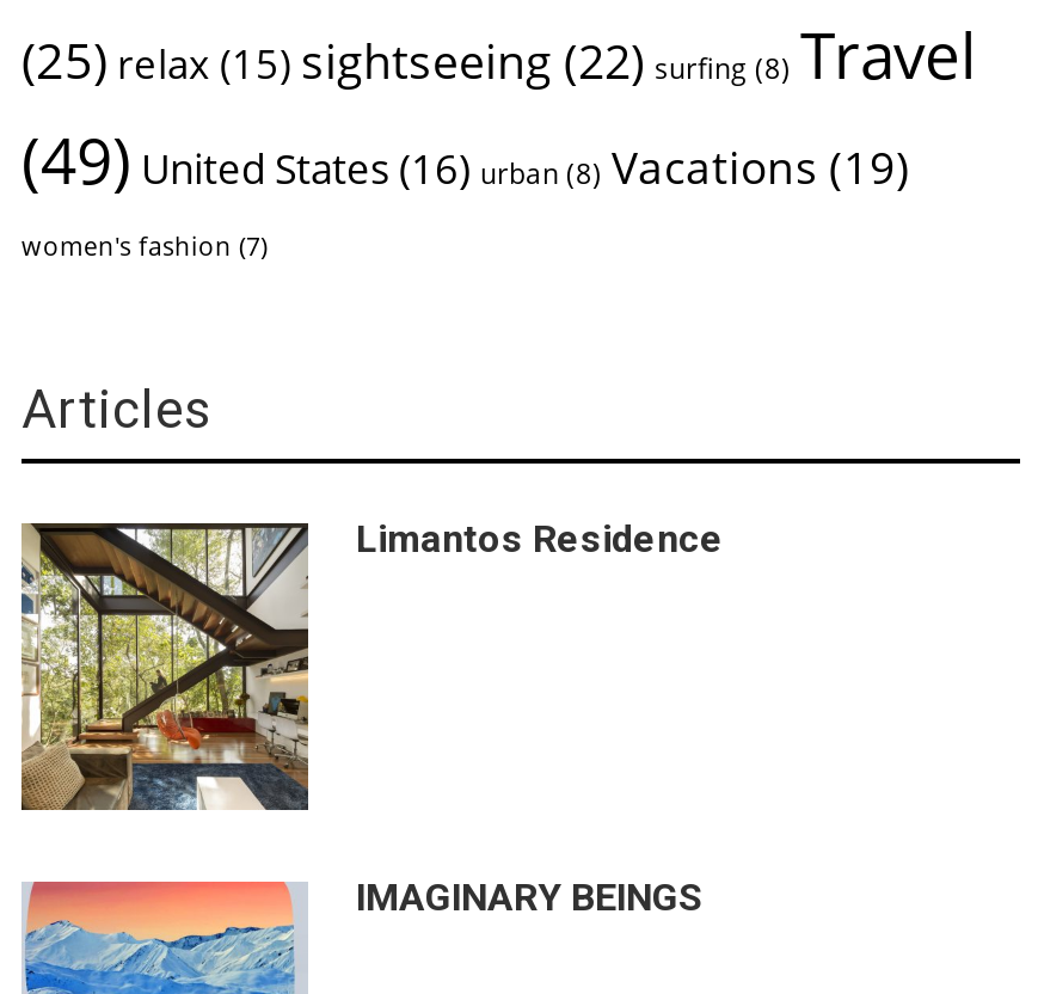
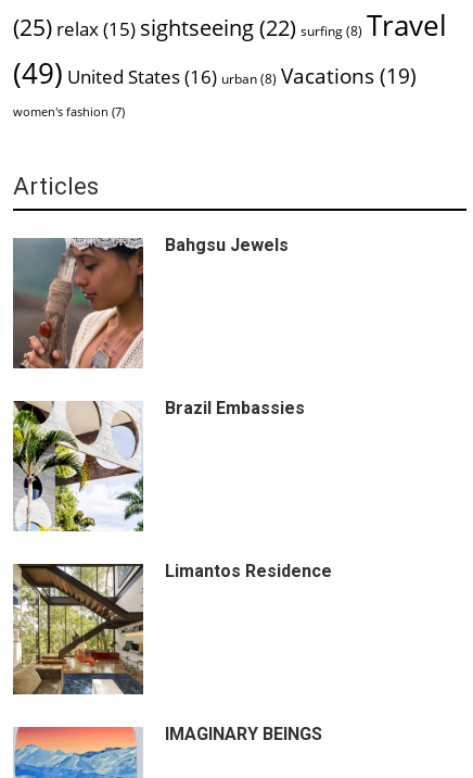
+ [image]
+ Brazil Embassies

+ [image]
+ Bahgsu Jewels
